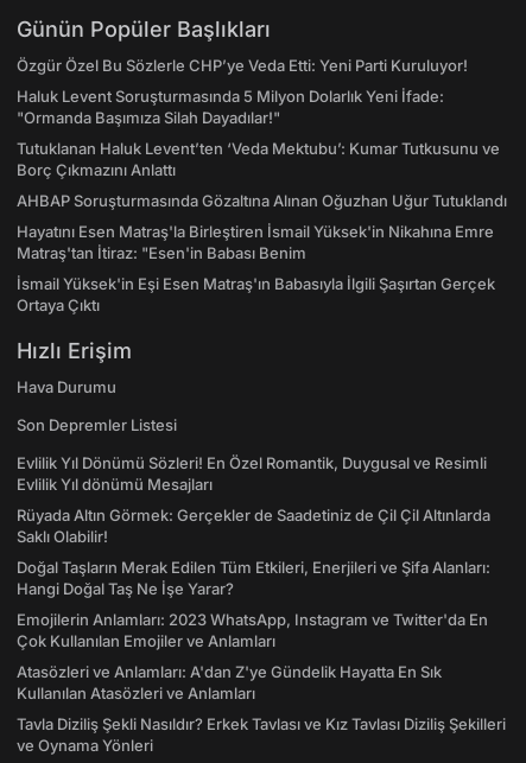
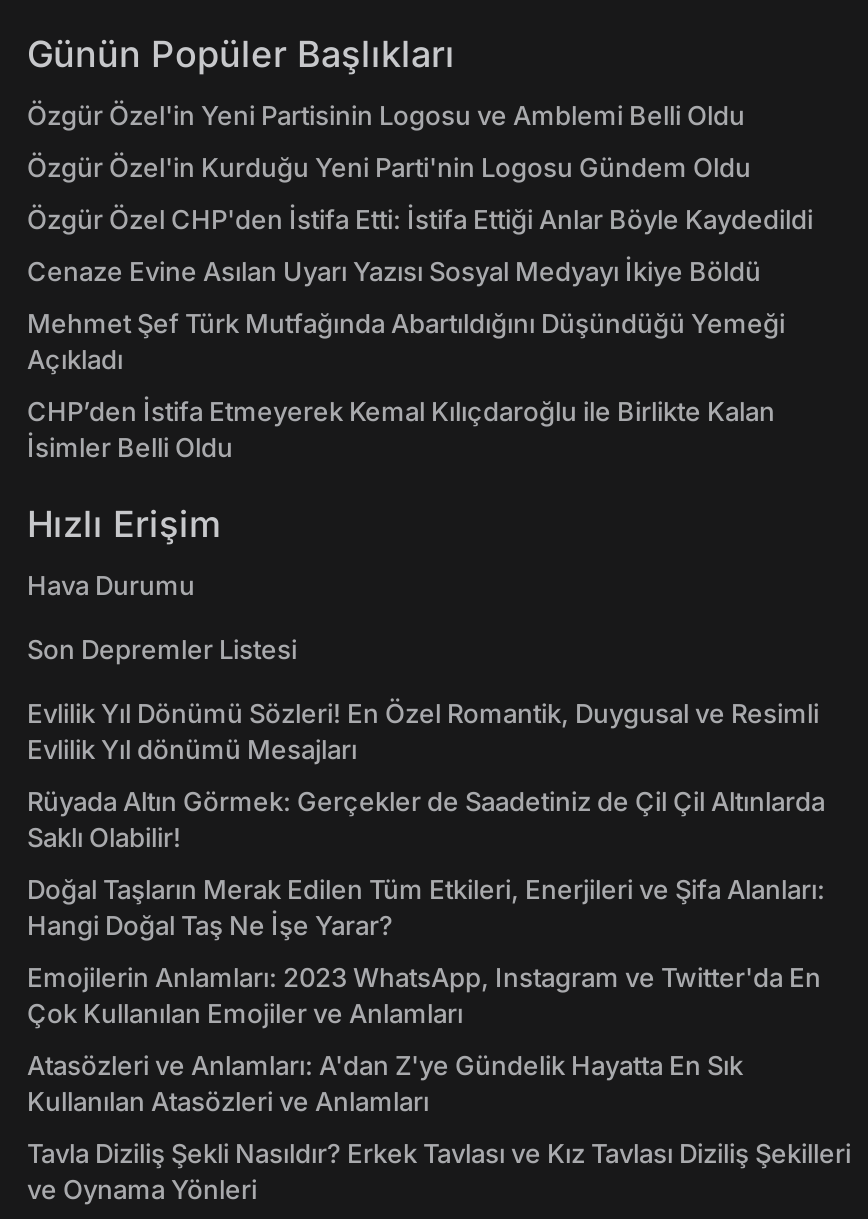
- Özgür Özel Bu Sözlerle CHP’ye Veda Etti: Yeni Parti Kuruluyor!
+ Özgür Özel'in Yeni Partisinin Logosu ve Amblemi Belli Oldu

- Haluk Levent Soruşturmasında 5 Milyon Dolarlık Yeni İfade:
- "Ormanda Başımıza Silah Dayadılar!"
+ Özgür Özel'in Kurduğu Yeni Parti'nin Logosu Gündem Oldu

- Tutuklanan Haluk Levent’ten ‘Veda Mektubu’: Kumar Tutkusunu ve
- Borç Çıkmazını Anlattı
+ Özgür Özel CHP'den İstifa Etti: İstifa Ettiği Anlar Böyle Kaydedildi

- AHBAP Soruşturmasında Gözaltına Alınan Oğuzhan Uğur Tutuklandı
+ Cenaze Evine Asılan Uyarı Yazısı Sosyal Medyayı İkiye Böldü

- Hayatını Esen Matraş'la Birleştiren İsmail Yüksek'in Nikahına Emre
- Matraş'tan İtiraz: "Esen'in Babası Benim
+ Mehmet Şef Türk Mutfağında Abartıldığını Düşündüğü Yemeği
+ Açıkladı

- İsmail Yüksek'in Eşi Esen Matraş'ın Babasıyla İlgili Şaşırtan Gerçek
- Ortaya Çıktı
+ CHP’den İstifa Etmeyerek Kemal Kılıçdaroğlu ile Birlikte Kalan
+ İsimler Belli Oldu
